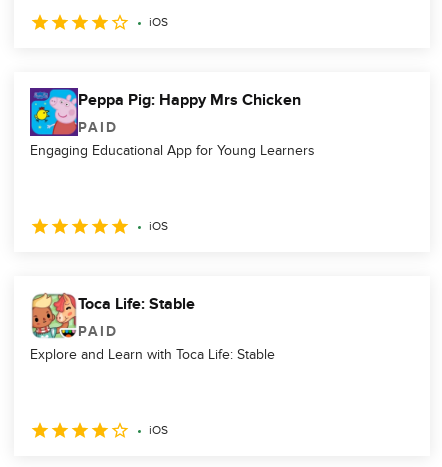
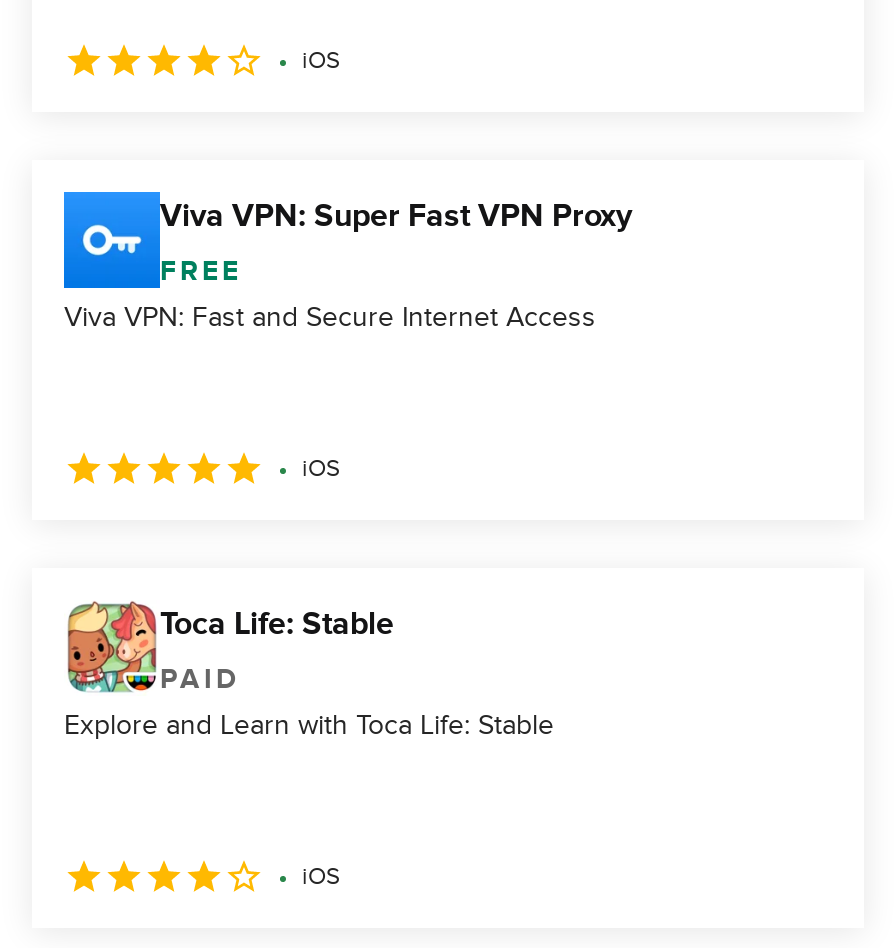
- [image]
- Peppa Pig: Happy Mrs Chicken
- PAID
- Engaging Educational App for Young Learners
+ [image]
+ Viva VPN: Super Fast VPN Proxy
+ FREE
+ Viva VPN: Fast and Secure Internet Access
